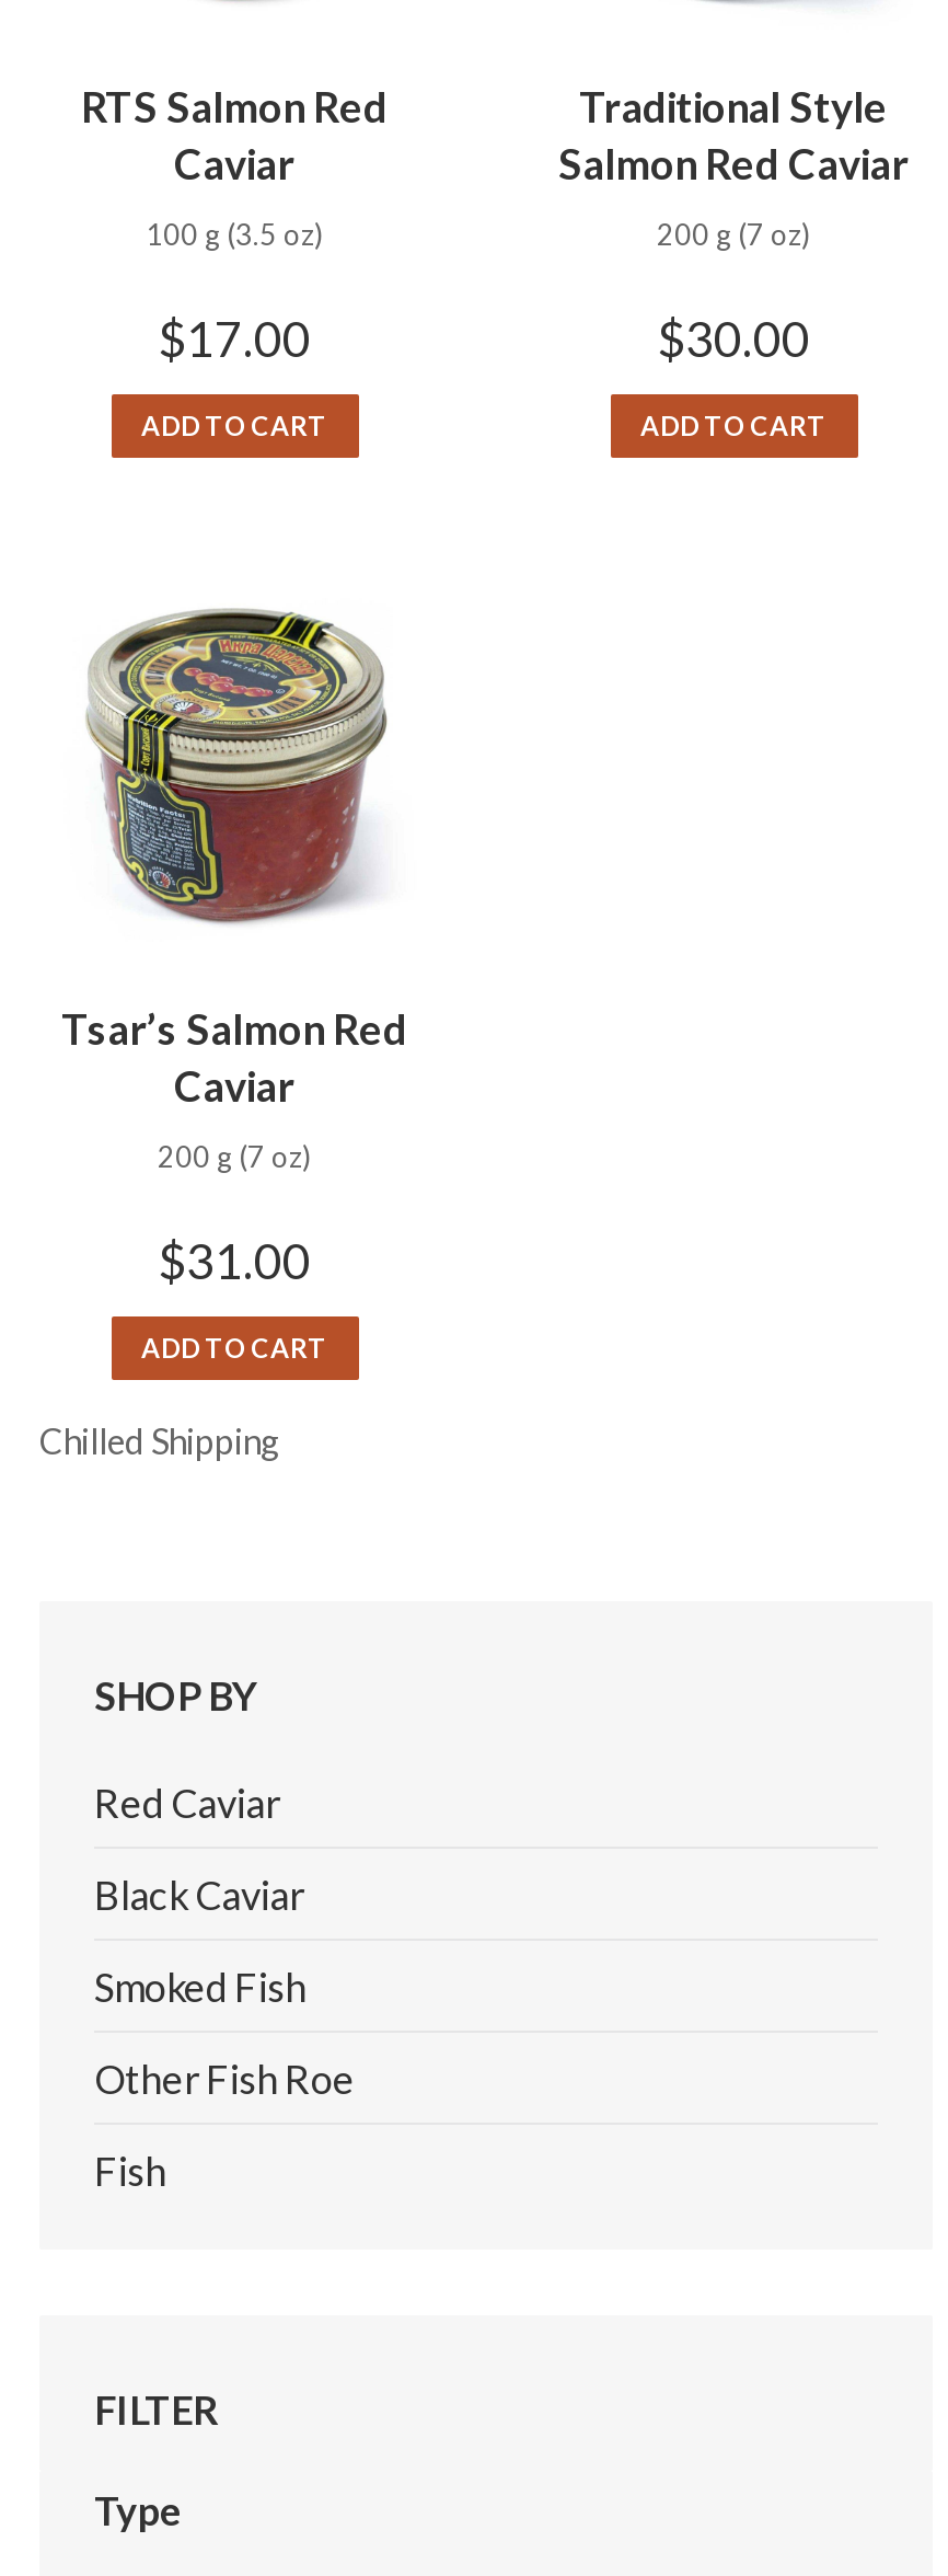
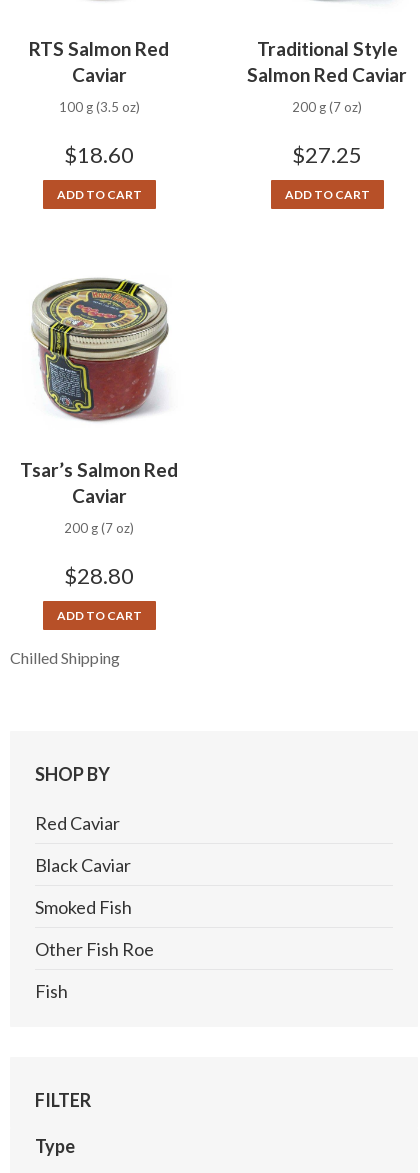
- $17.00
+ $18.60

- $30.00
+ $27.25

- $31.00
+ $28.80
